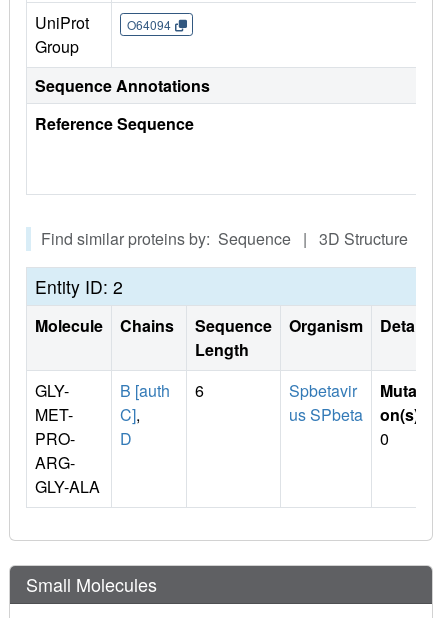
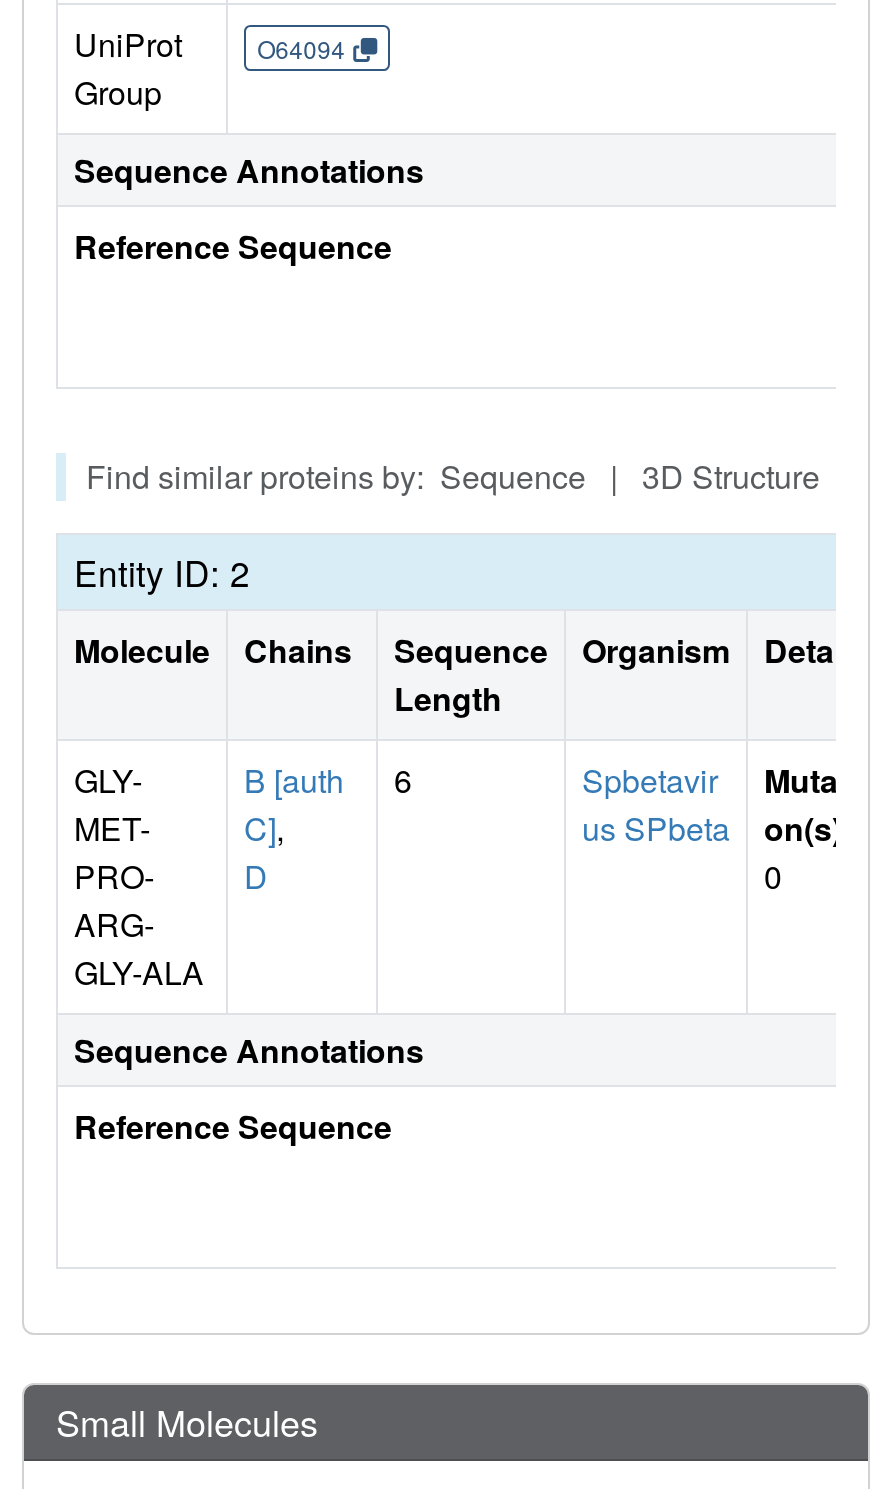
+ Sequence Annotations
+ Reference Sequence
